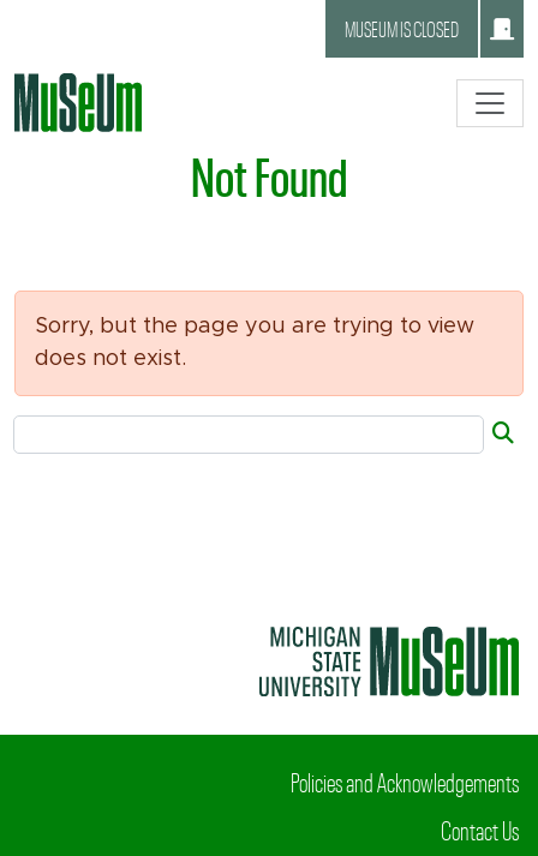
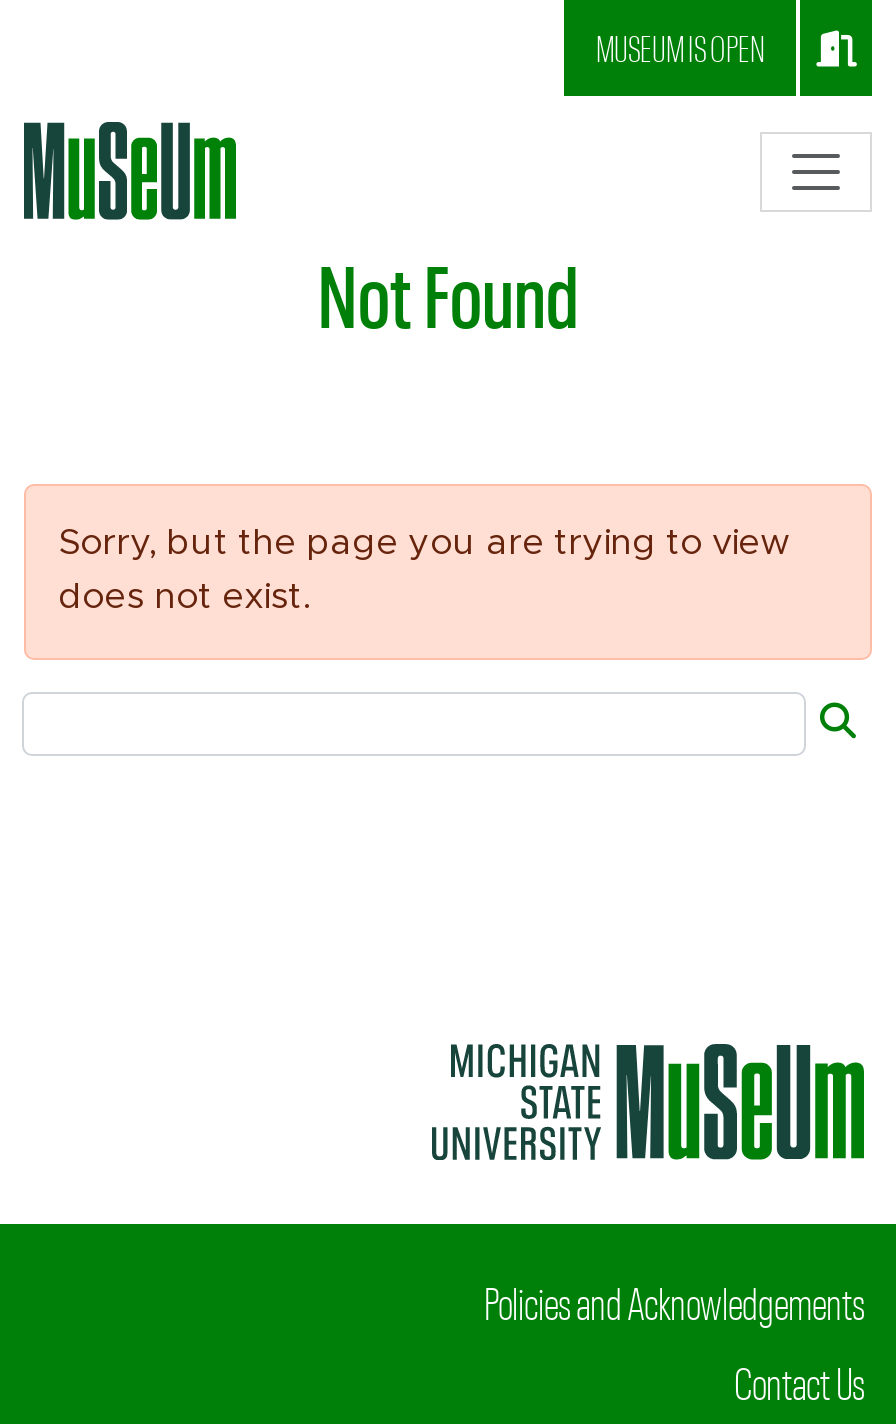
- MUSEUM IS CLOSED
+ MUSEUM IS OPEN
